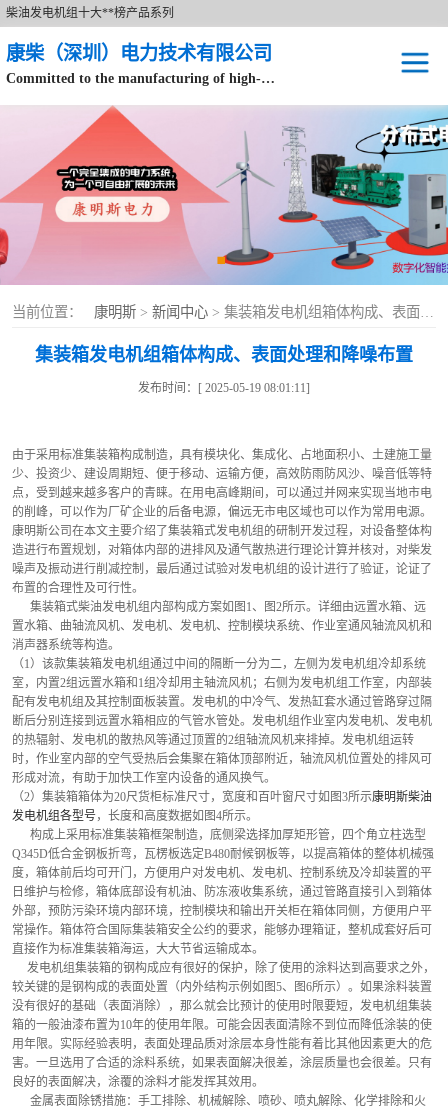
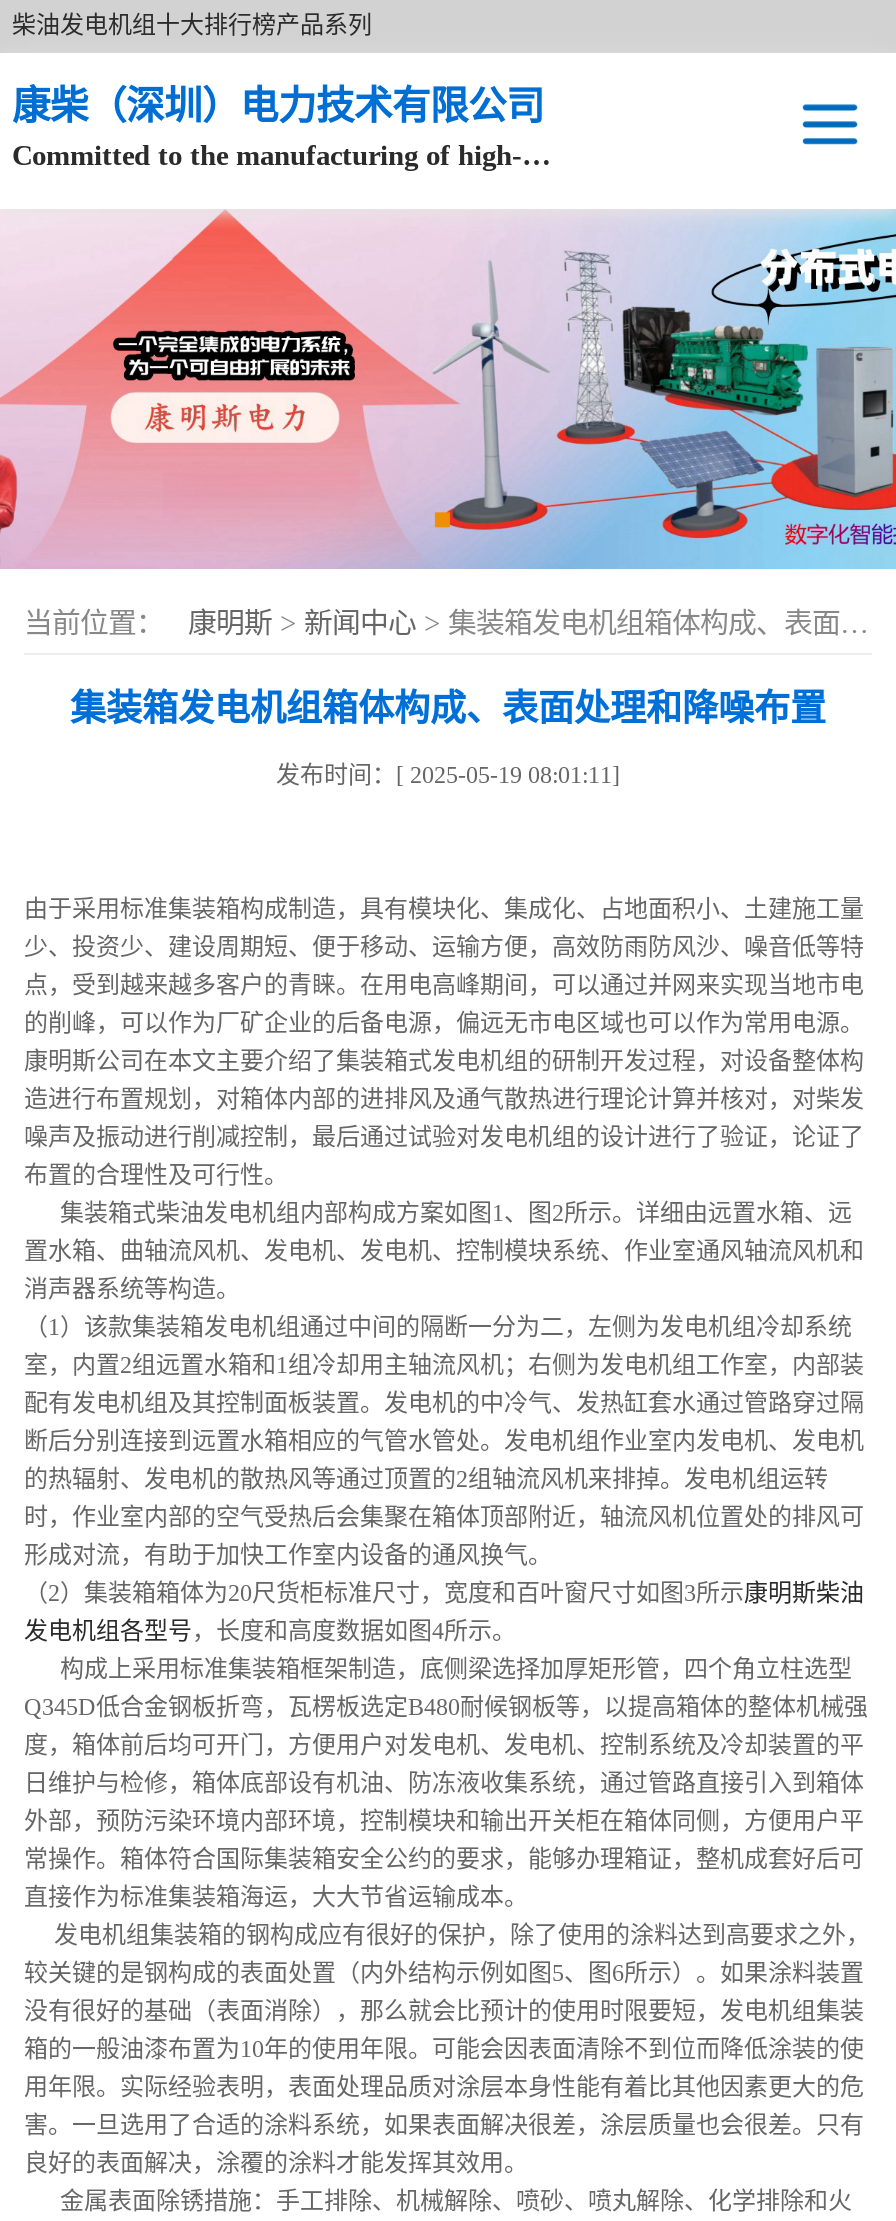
- 柴油发电机组十大**榜产品系列
+ 柴油发电机组十大排行榜产品系列
